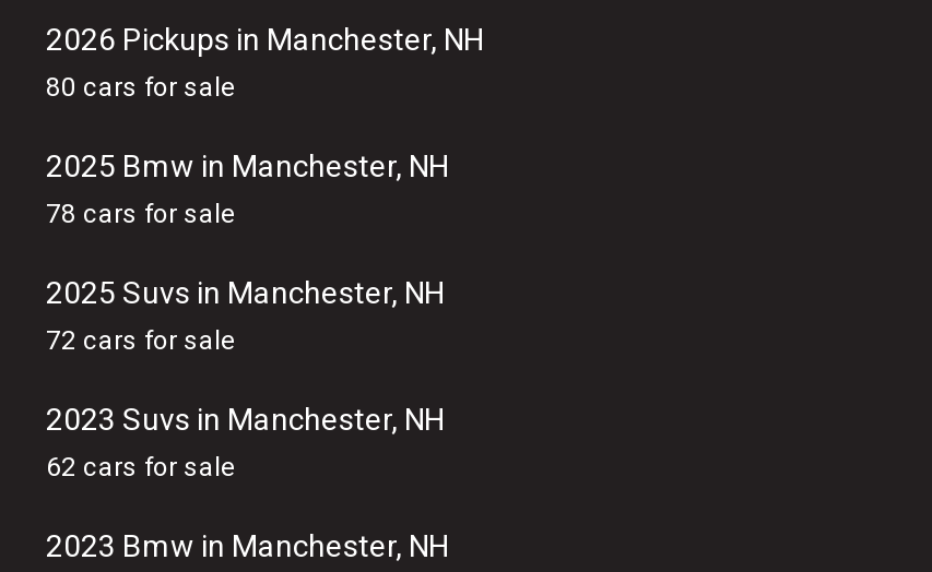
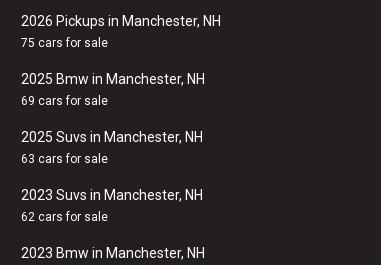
- 80 cars for sale
+ 75 cars for sale

- 78 cars for sale
+ 69 cars for sale

- 72 cars for sale
+ 63 cars for sale
